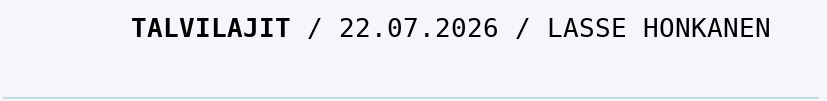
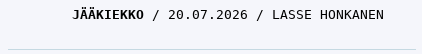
- TALVILAJIT
- 22.07.2026
+ JÄÄKIEKKO
+ 20.07.2026
